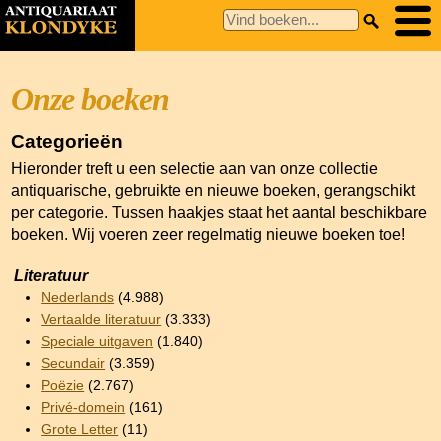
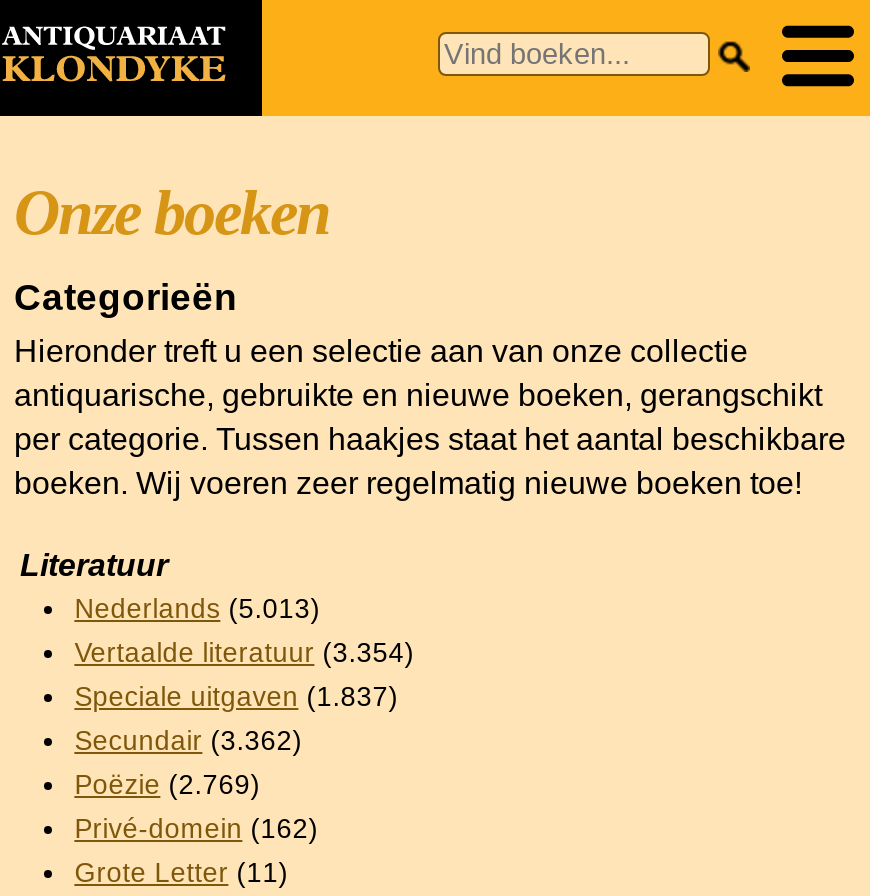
- Nederlands (4.988)
+ Nederlands (5.013)

- Vertaalde literatuur (3.333)
+ Vertaalde literatuur (3.354)

- Speciale uitgaven (1.840)
+ Speciale uitgaven (1.837)

- Secundair (3.359)
+ Secundair (3.362)

- Poëzie (2.767)
+ Poëzie (2.769)

- Privé-domein (161)
+ Privé-domein (162)
